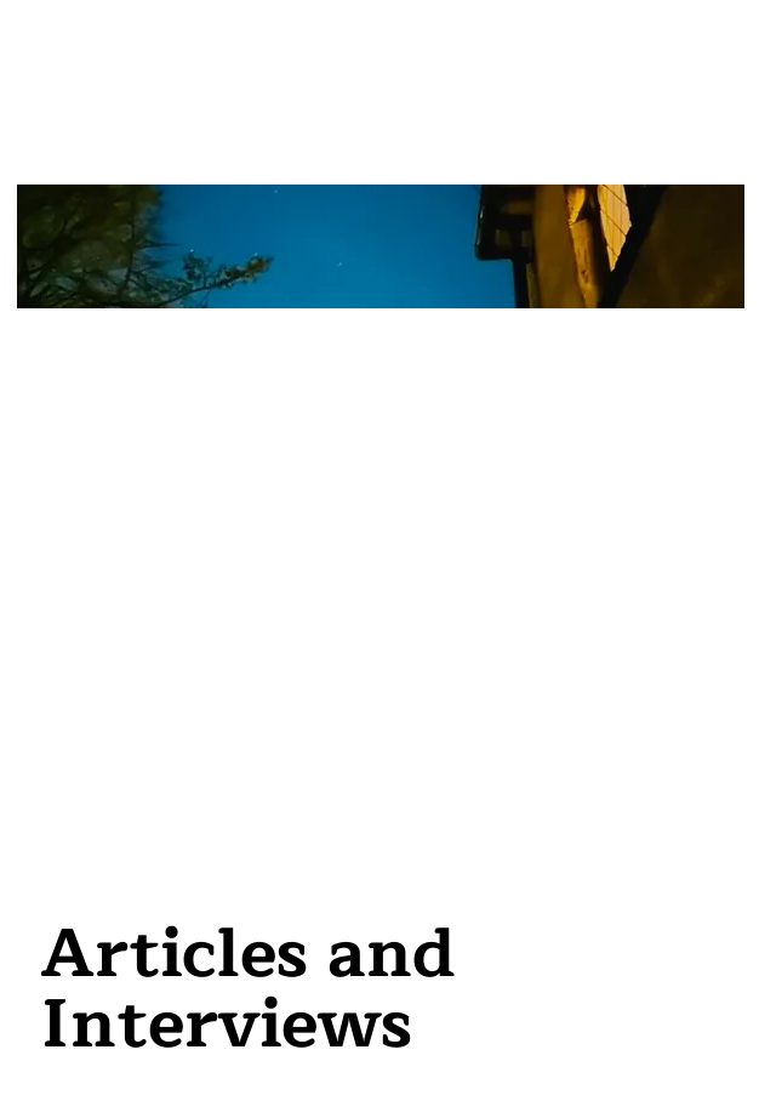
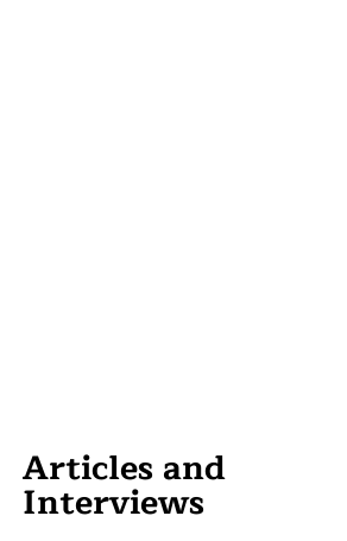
- [image]
